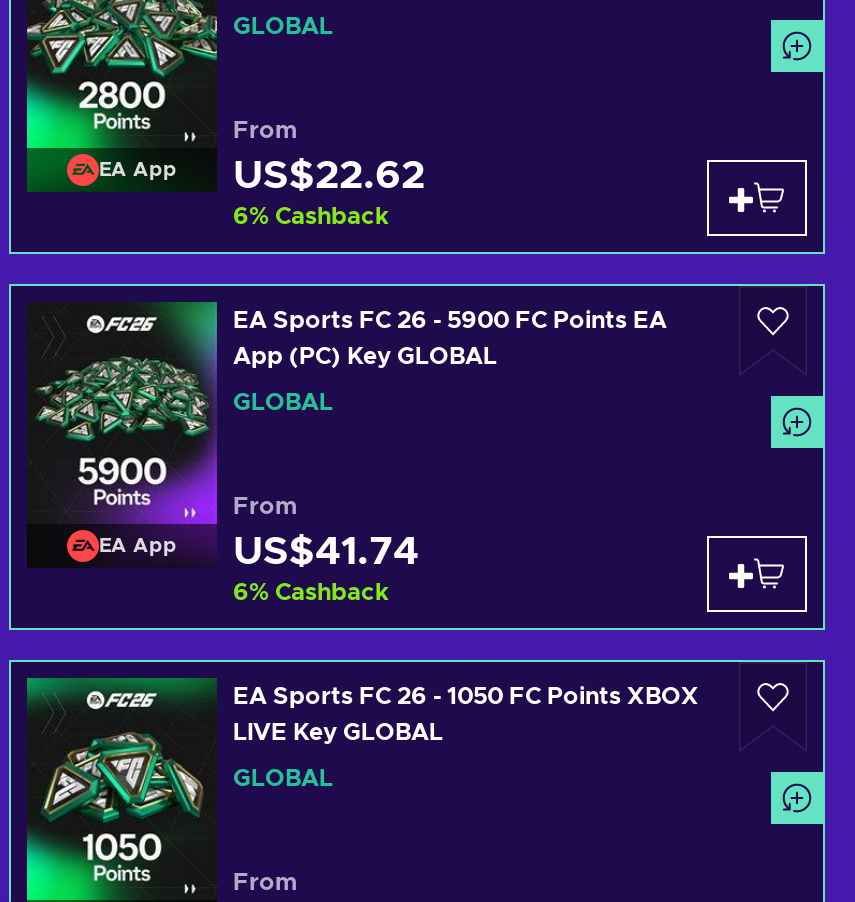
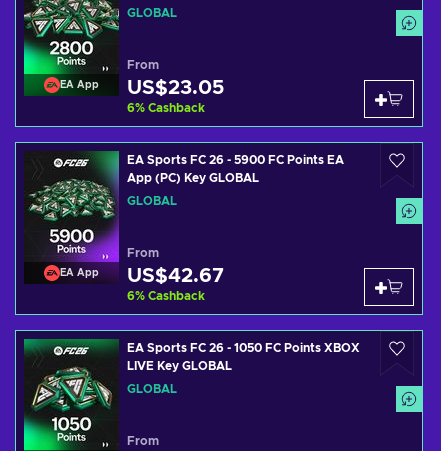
- US$22.62
+ US$23.05

- US$41.74
+ US$42.67
